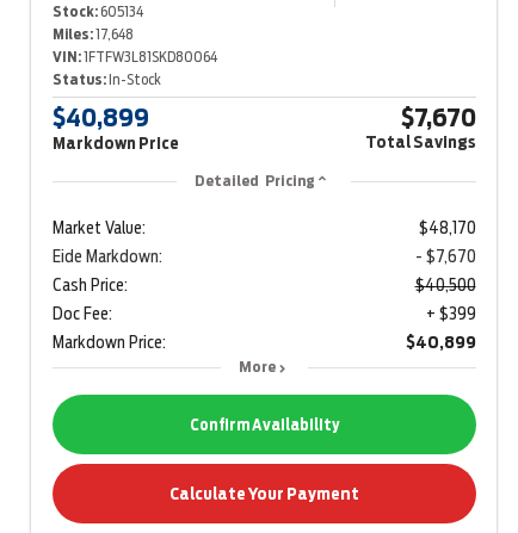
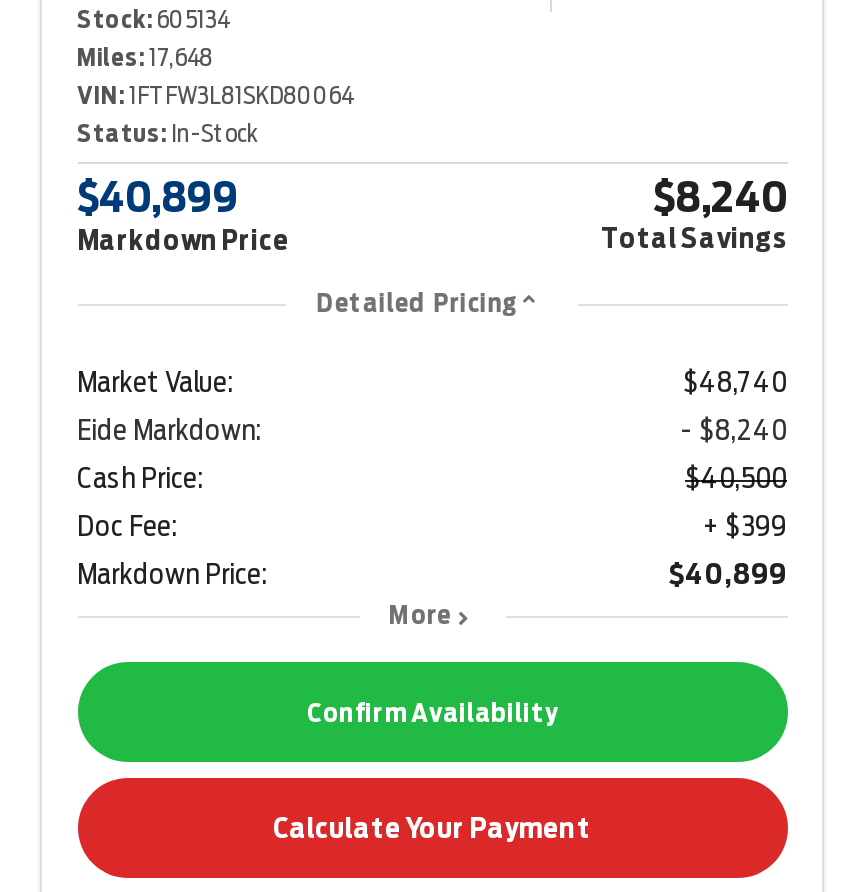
- $7,670
+ $8,240

- $48,170
+ $48,740

- - $7,670
+ - $8,240
